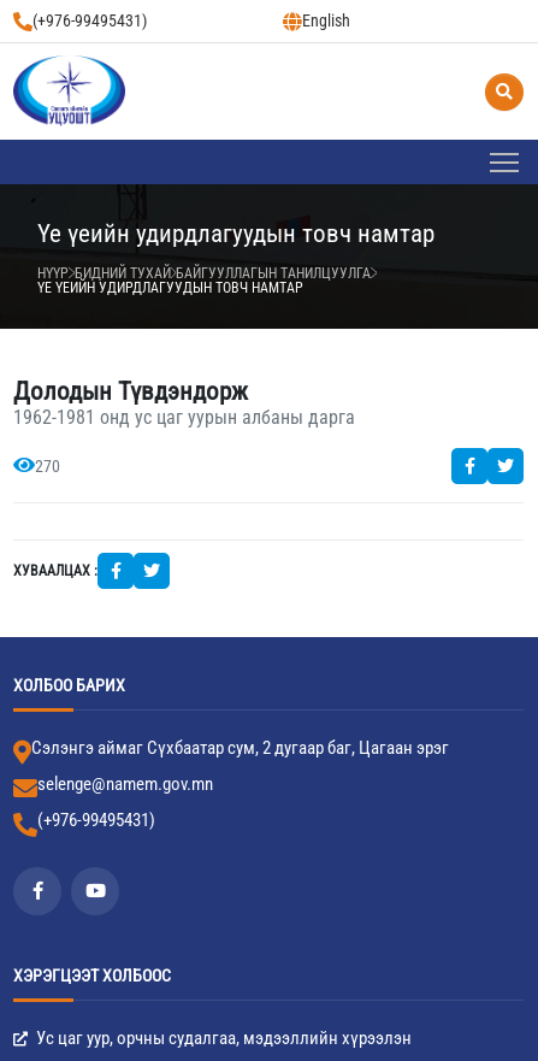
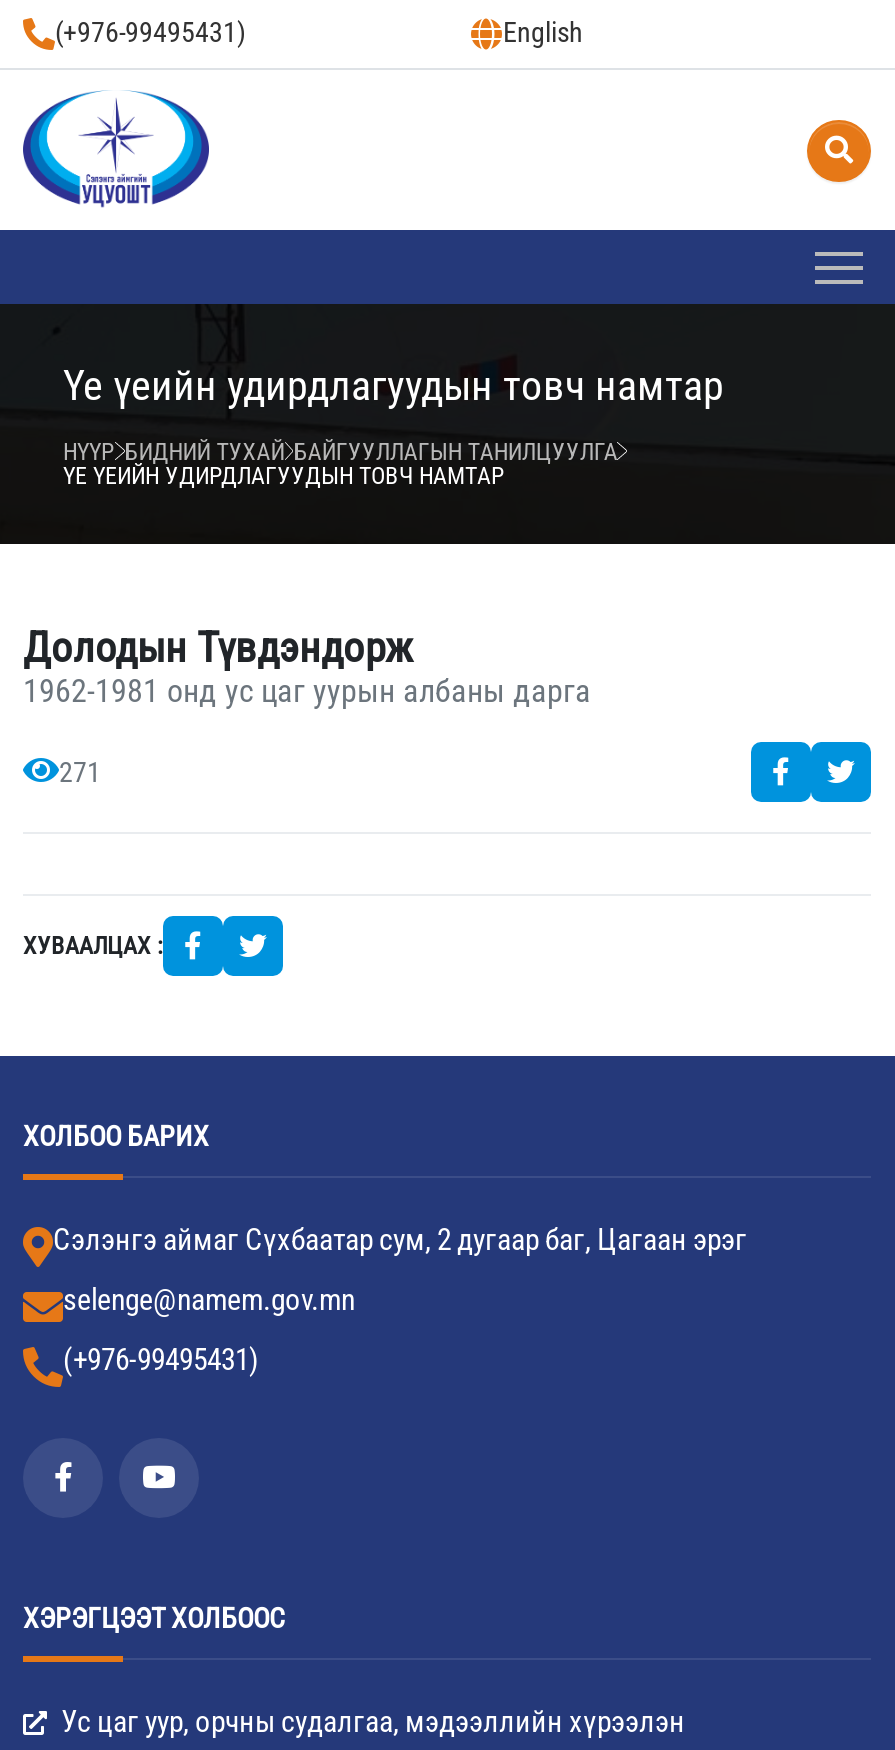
- 270
+ 271
